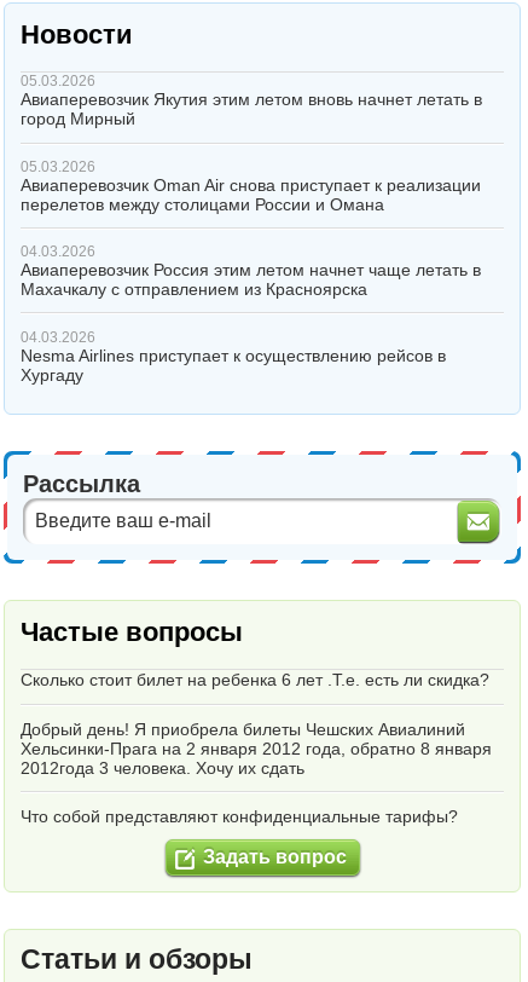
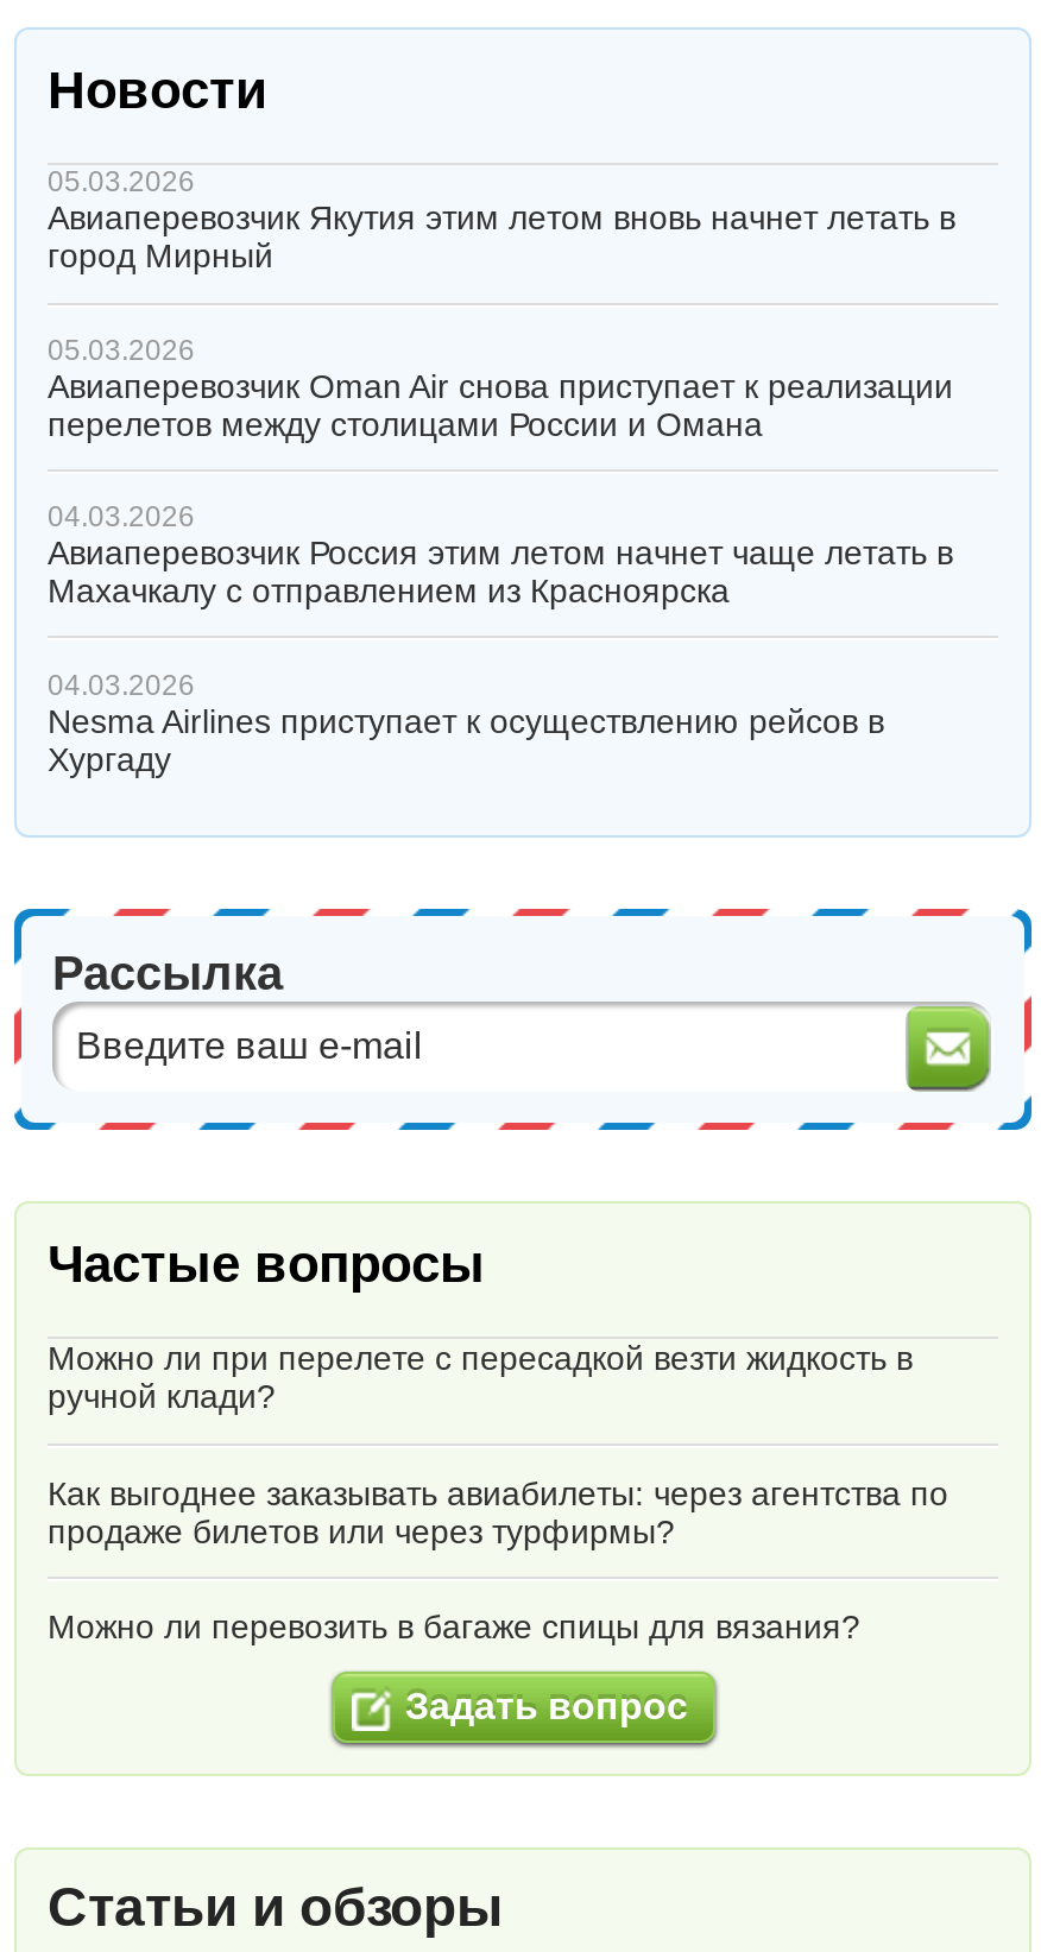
- Сколько стоит билет на ребенка 6 лет .Т.е. есть ли скидка?
+ Можно ли при перелете с пересадкой везти жидкость в
+ ручной клади?

- Добрый день! Я приобрела билеты Чешских Авиалиний
- Хельсинки-Прага на 2 января 2012 года, обратно 8 января
- 2012года 3 человека. Хочу их сдать
+ Как выгоднее заказывать авиабилеты: через агентства по
+ продаже билетов или через турфирмы?

- Что собой представляют конфиденциальные тарифы?
+ Можно ли перевозить в багаже спицы для вязания?
